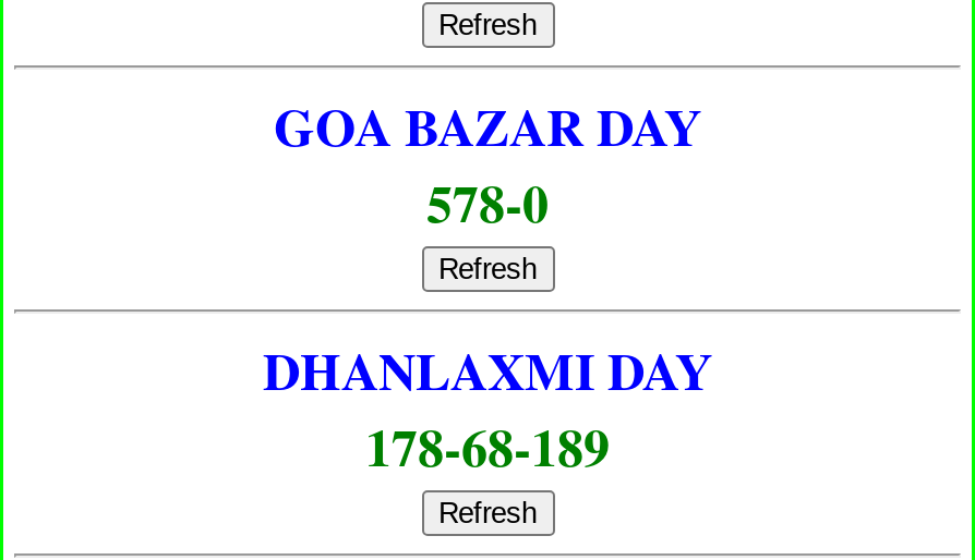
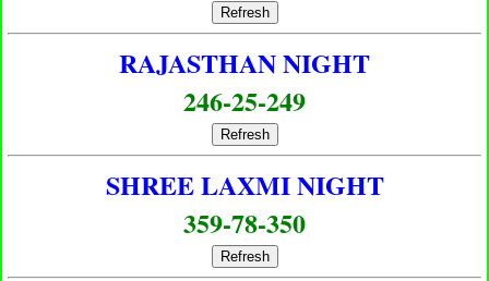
- GOA BAZAR DAY
- 578-0
+ RAJASTHAN NIGHT
+ 246-25-249

- DHANLAXMI DAY
- 178-68-189
+ SHREE LAXMI NIGHT
+ 359-78-350
